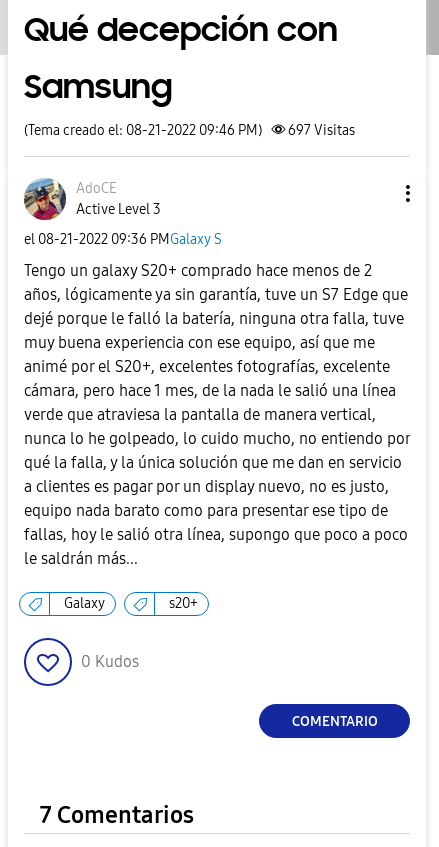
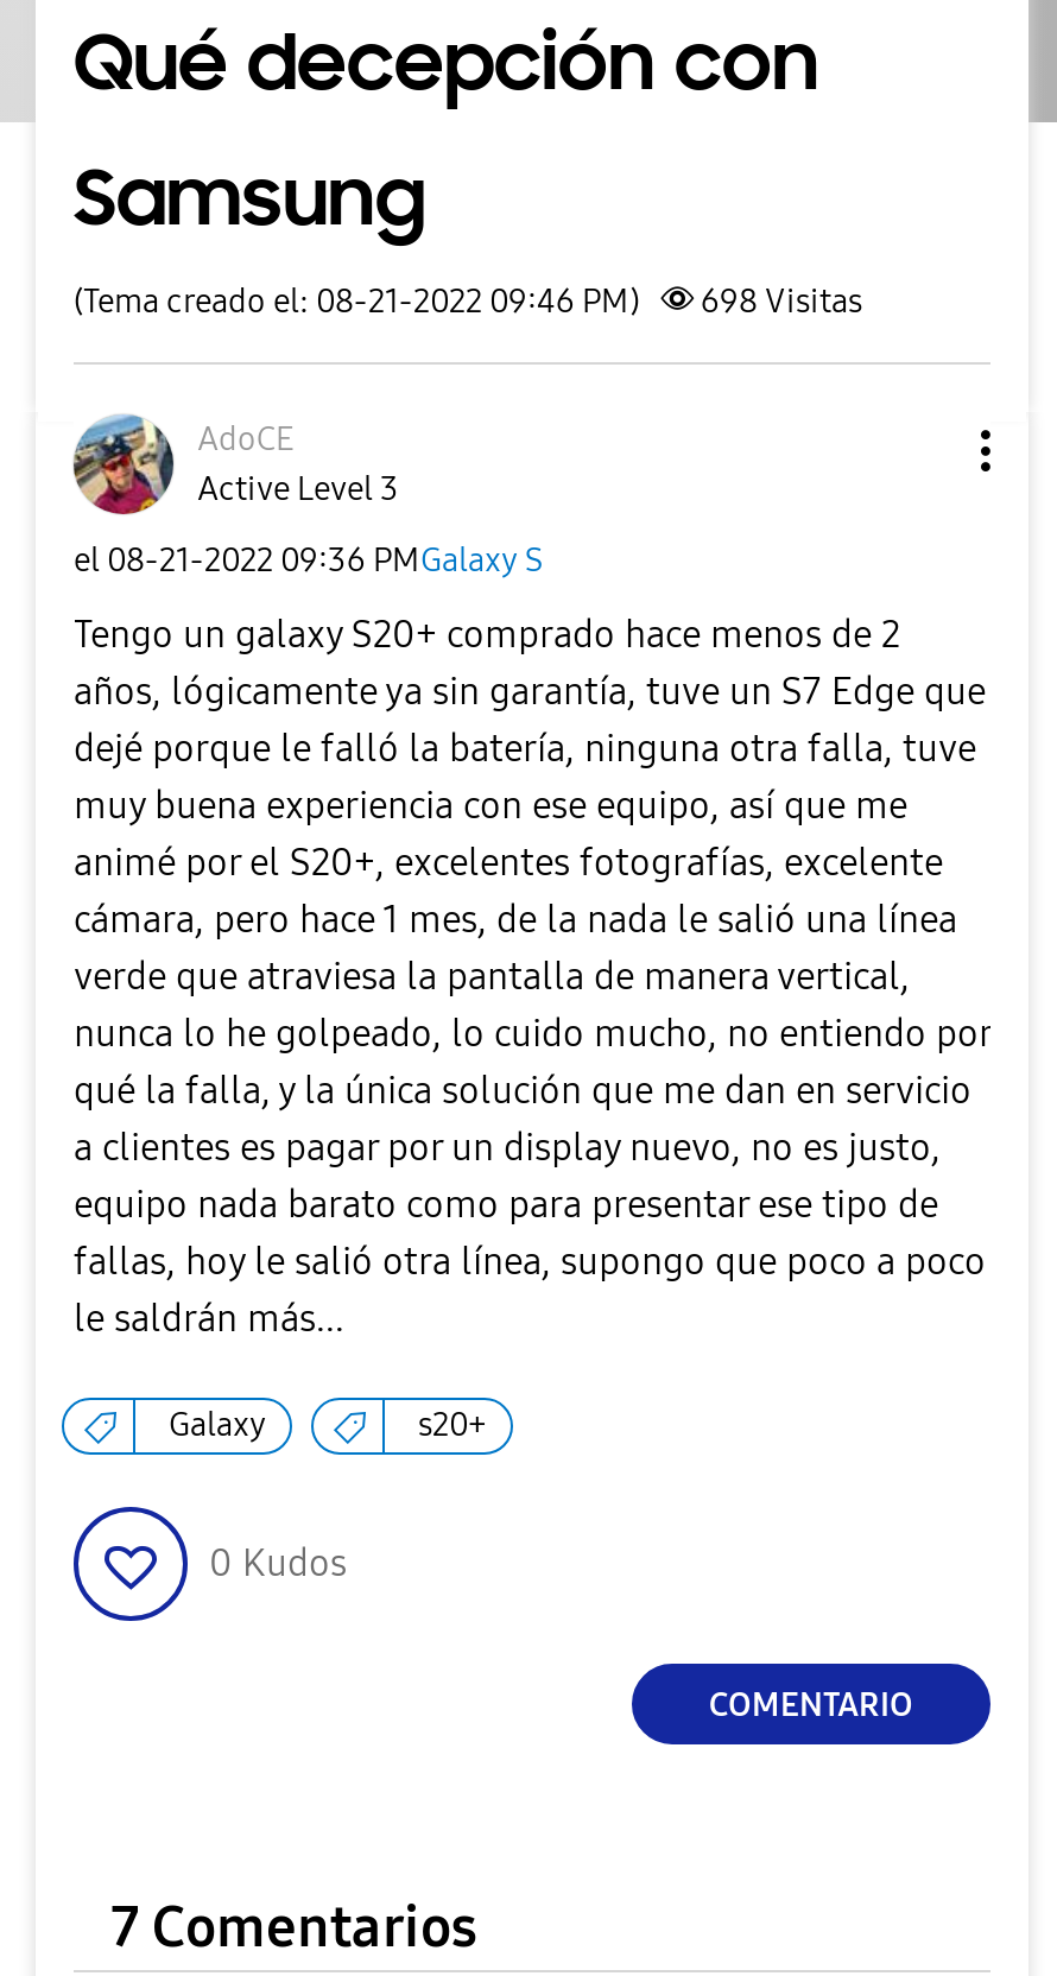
- (Tema creado el: 08-21-2022 09:46 PM) 697 Visitas
+ (Tema creado el: 08-21-2022 09:46 PM) 698 Visitas
